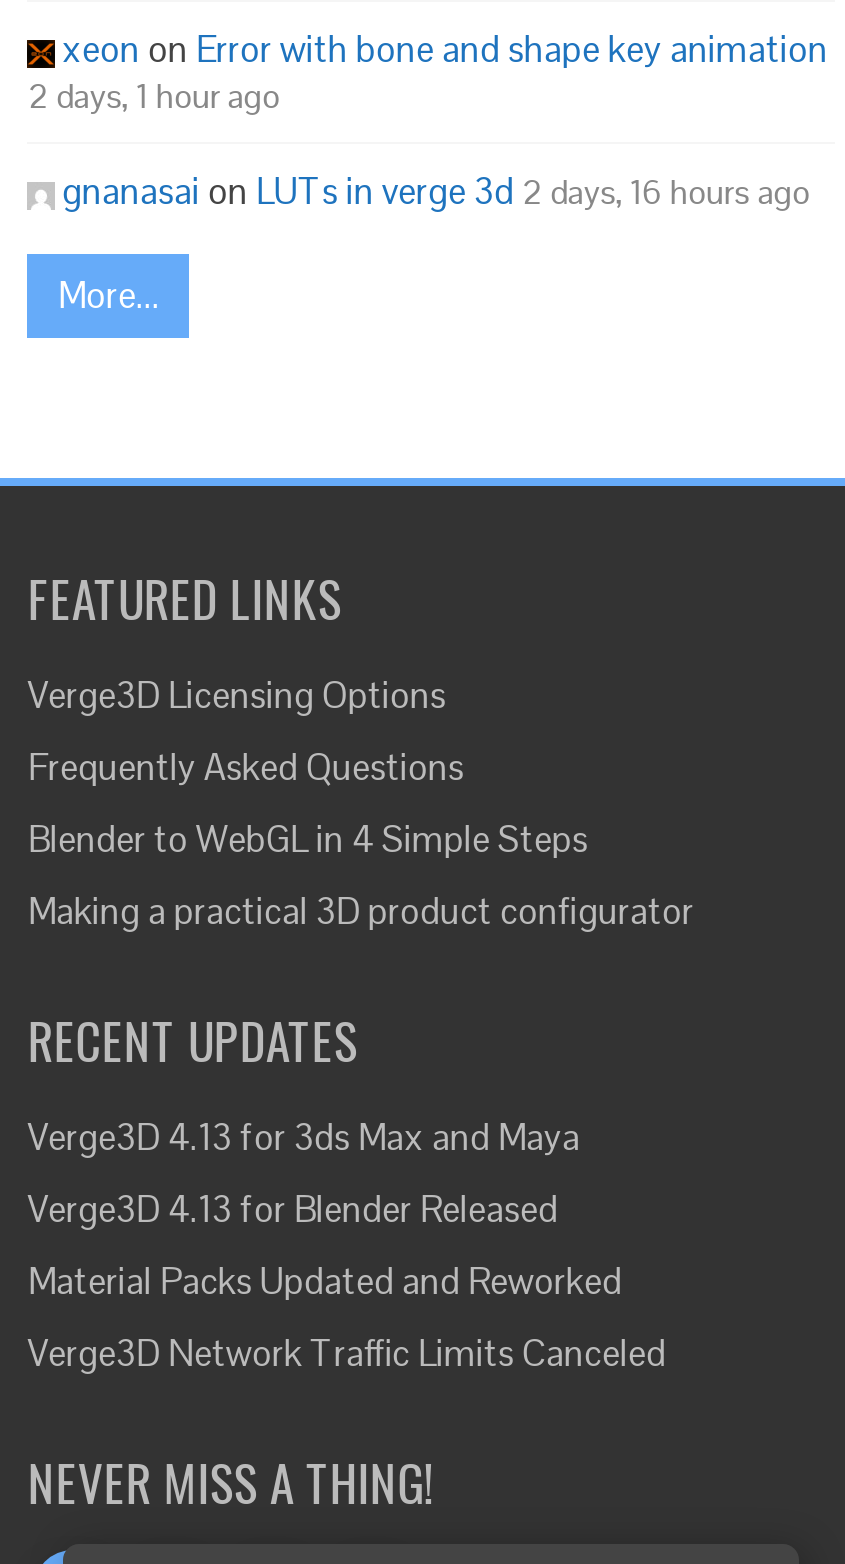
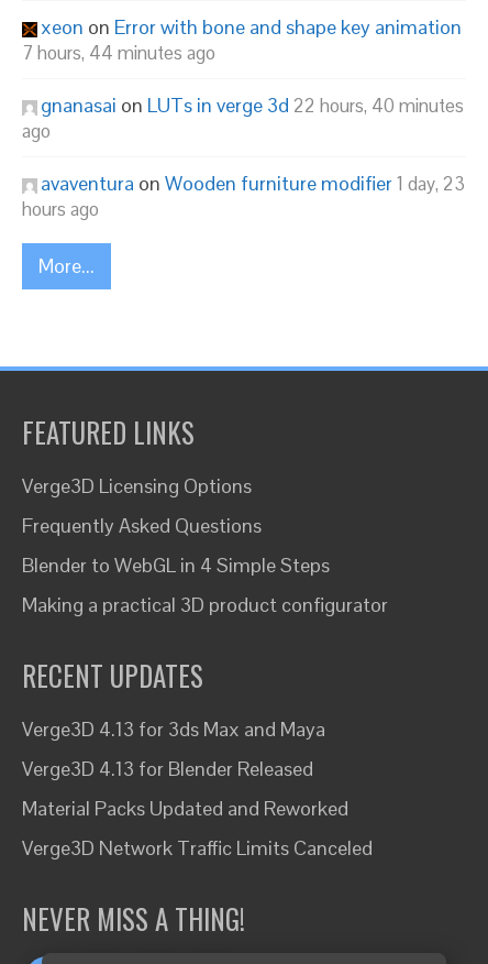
- 2 days, 1 hour ago
- gnanasai on LUTs in verge 3d 2 days, 16 hours ago
+ 7 hours, 44 minutes ago
+ gnanasai on LUTs in verge 3d 22 hours, 40 minutes
+ ago
+ avaventura on Wooden furniture modifier 1 day, 23
+ hours ago
